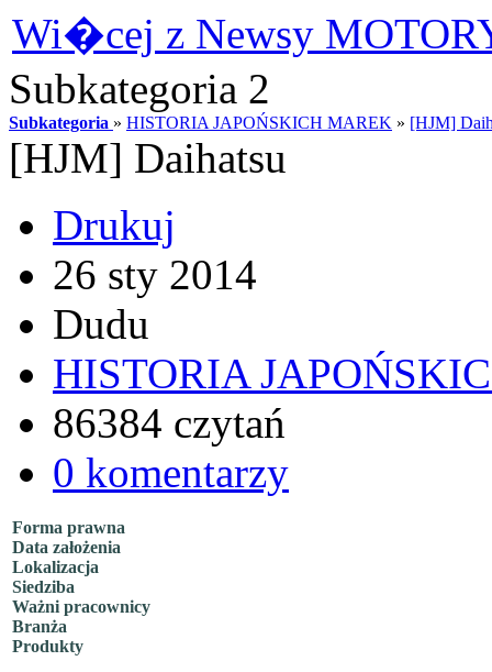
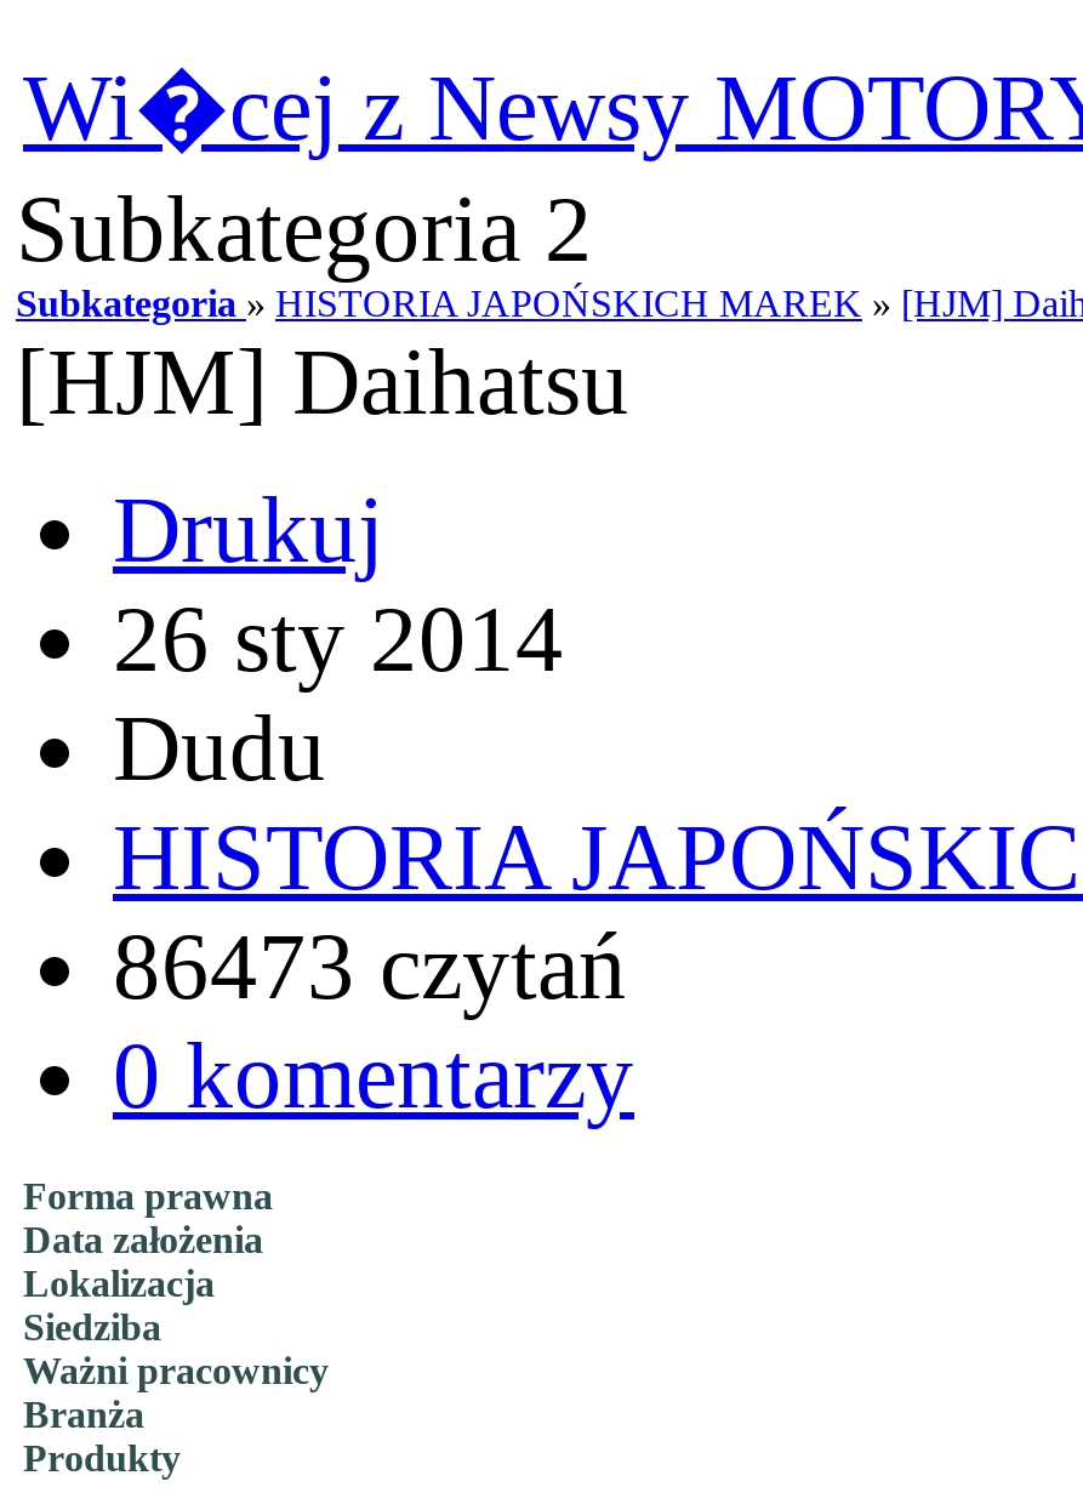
- 86384 czytań
+ 86473 czytań
